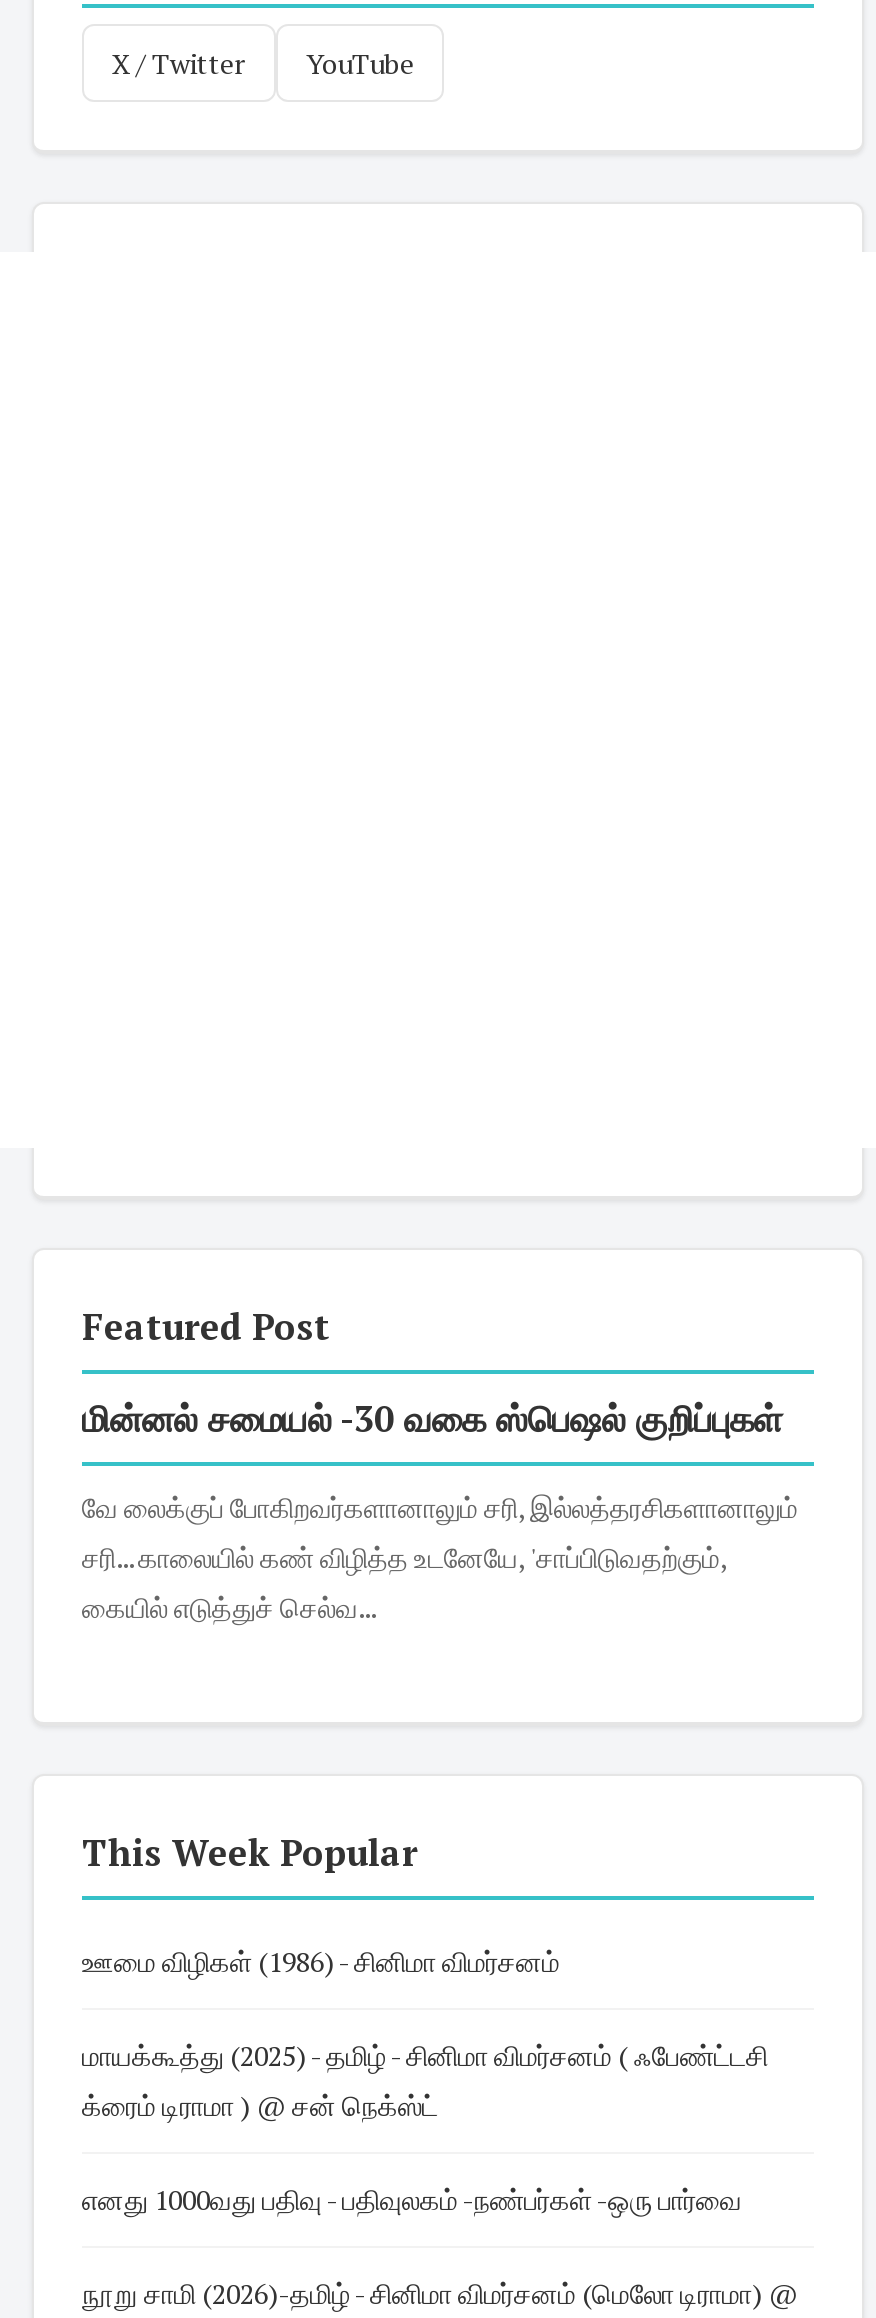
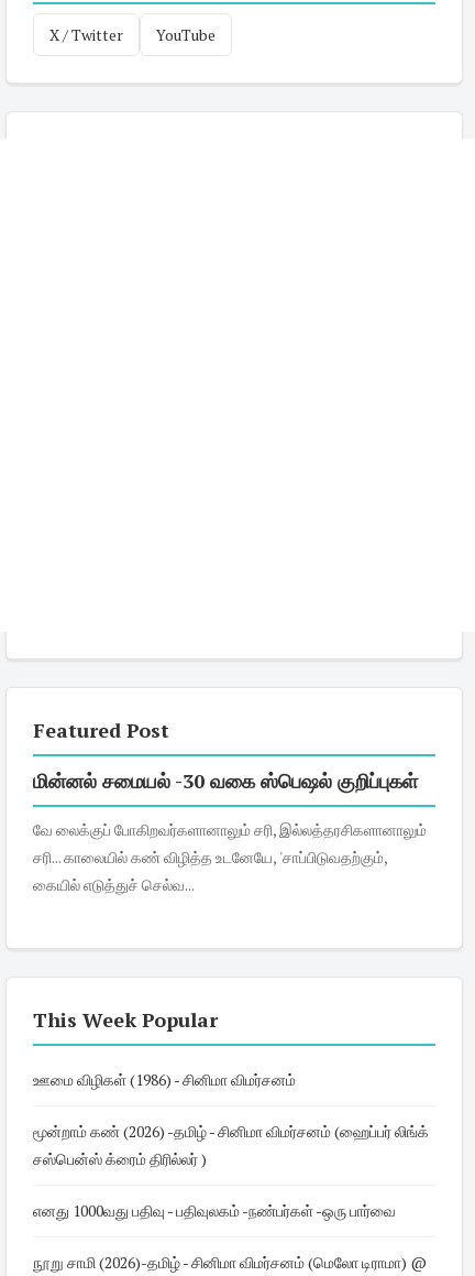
- மாயக்கூத்து (2025) - தமிழ் - சினிமா விமர்சனம் ( ஃபேண்ட்டசி
- க்ரைம் டிராமா ) @ சன் நெக்ஸ்ட்
+ மூன்றாம் கண் (2026) -தமிழ் - சினிமா விமர்சனம் (ஹைப்பர் லிங்க்
+ சஸ்பென்ஸ் க்ரைம் திரில்லர் )
